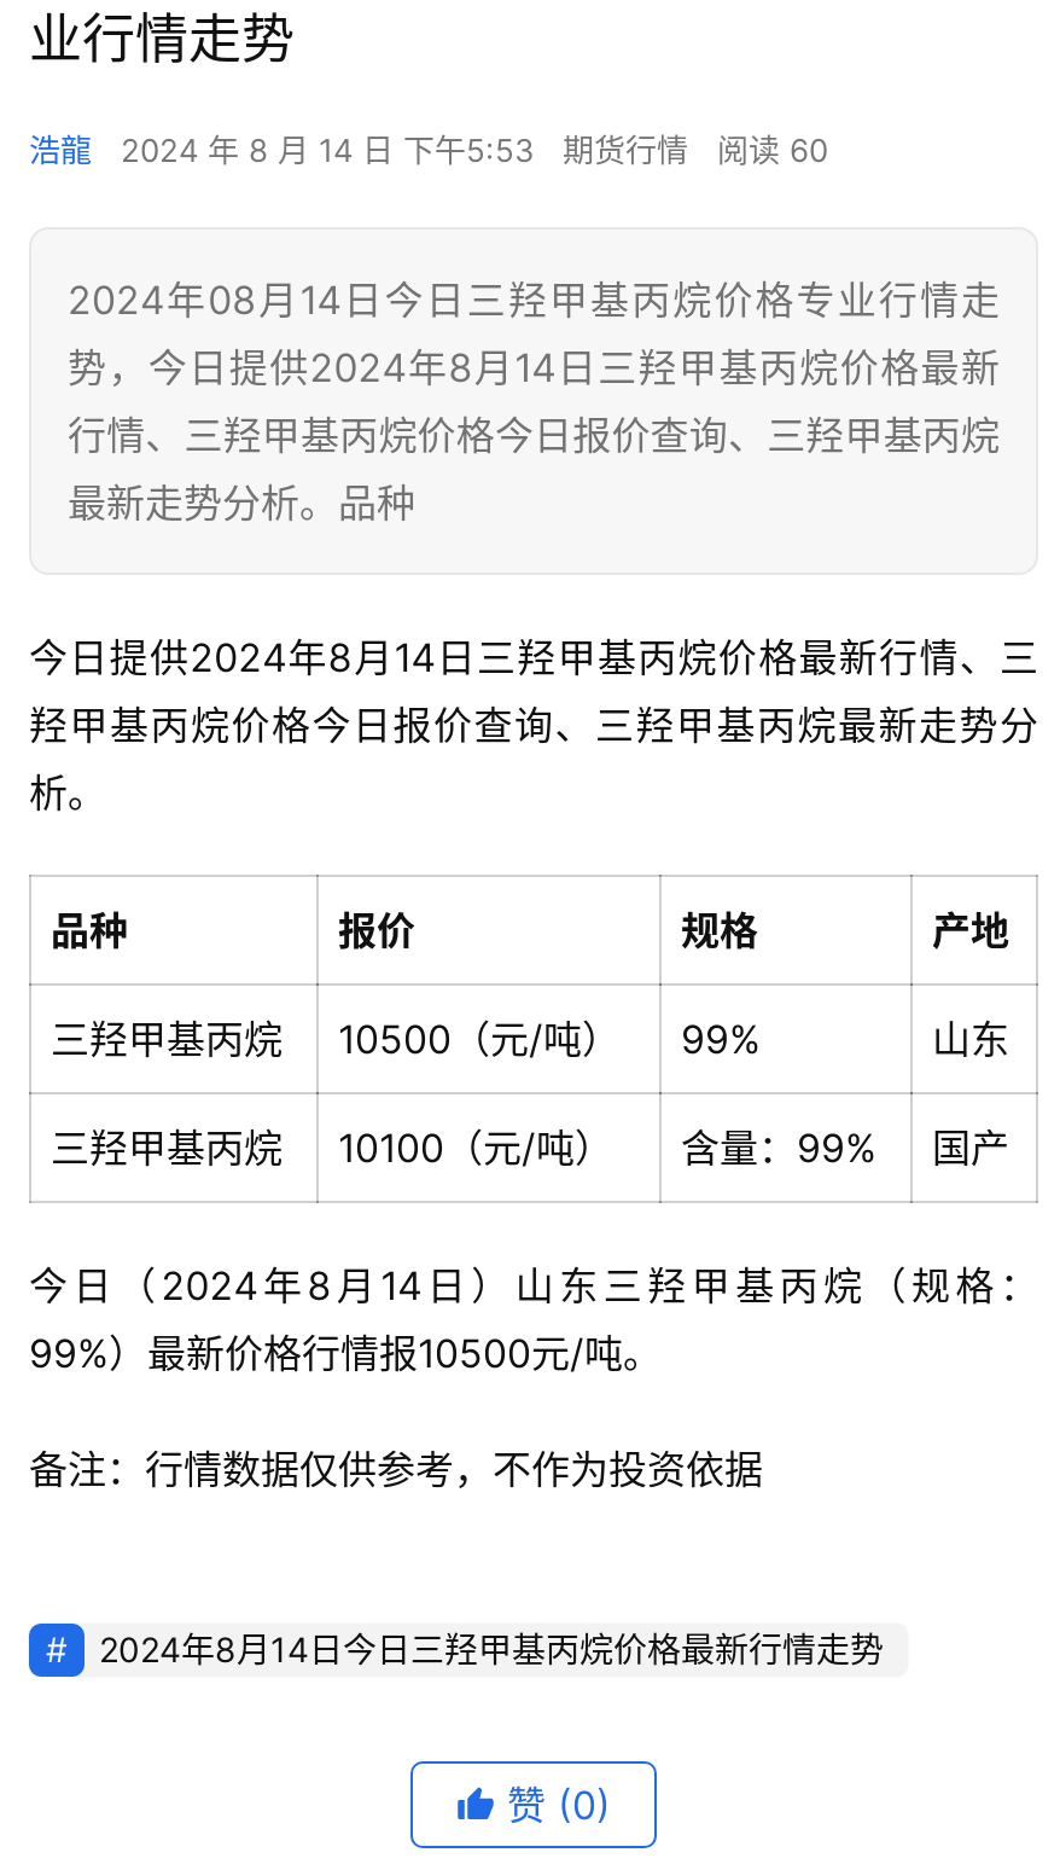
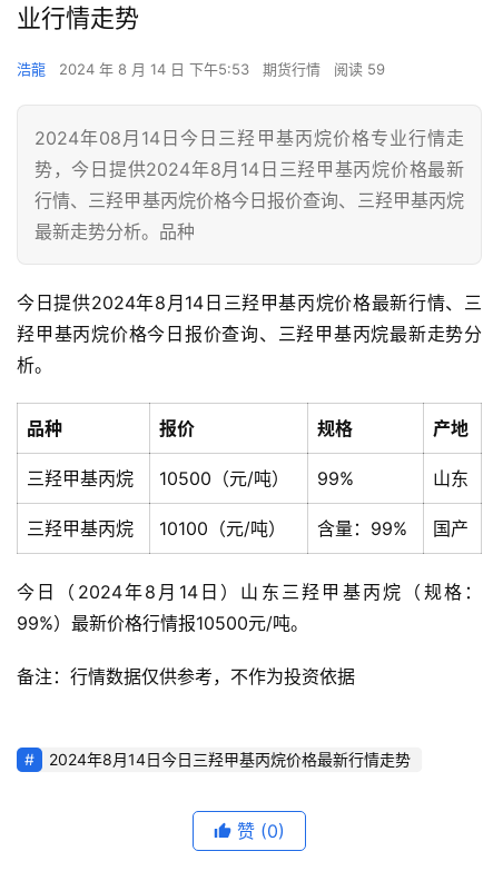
- 浩龍 2024 年 8 月 14 日 下午5:53 期货行情 阅读 60
+ 浩龍 2024 年 8 月 14 日 下午5:53 期货行情 阅读 59
